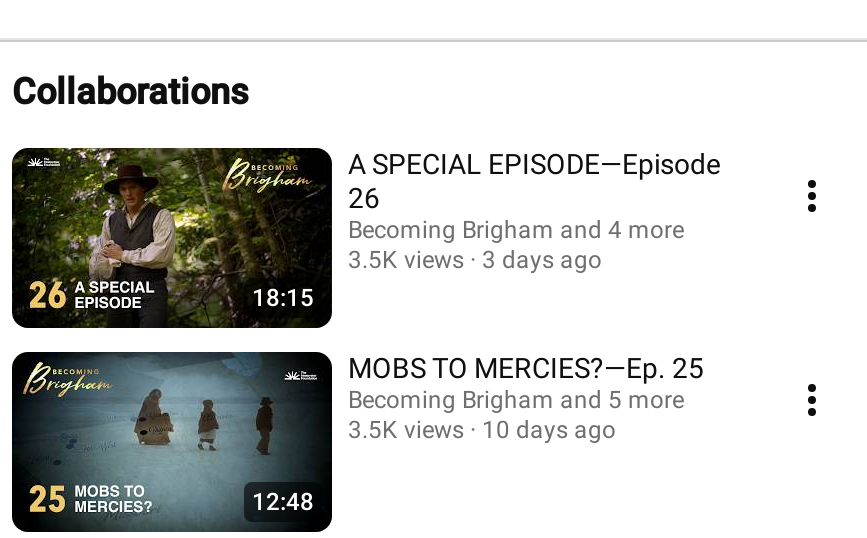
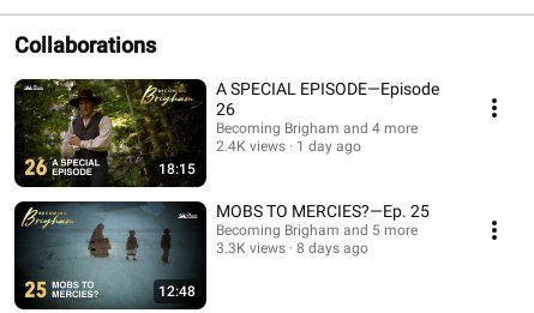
- 3.5K views
+ 2.4K views

- 3 days ago
+ 1 day ago

- 3.5K views
+ 3.3K views

- 10 days ago
+ 8 days ago
